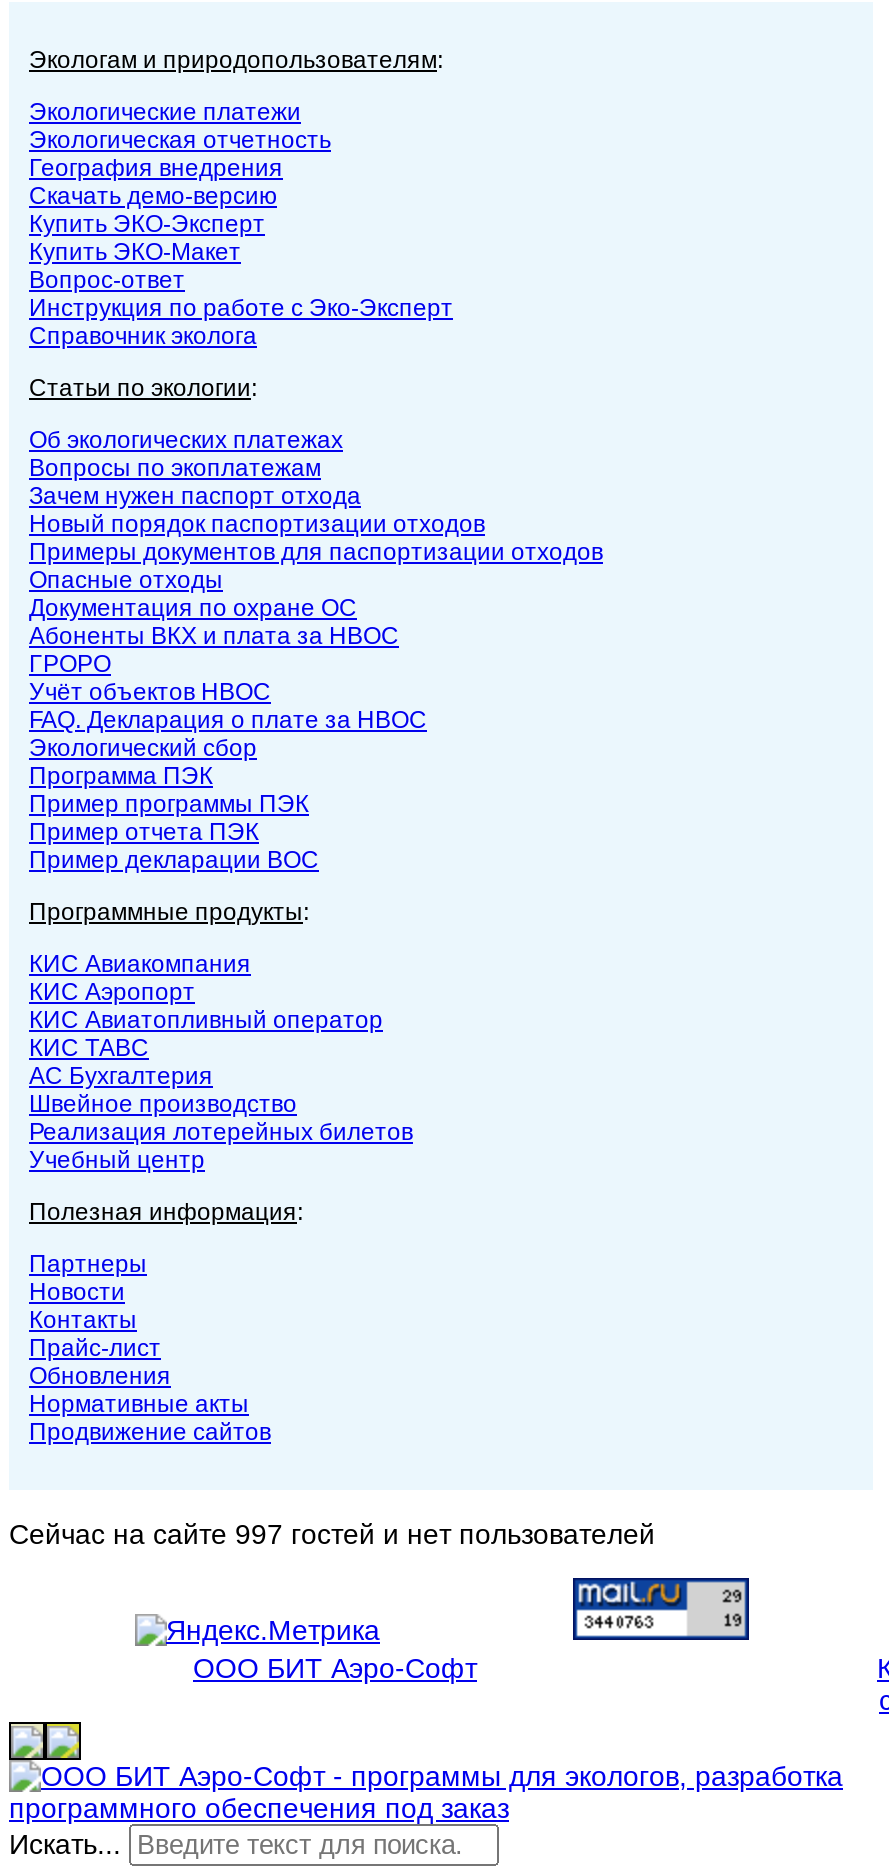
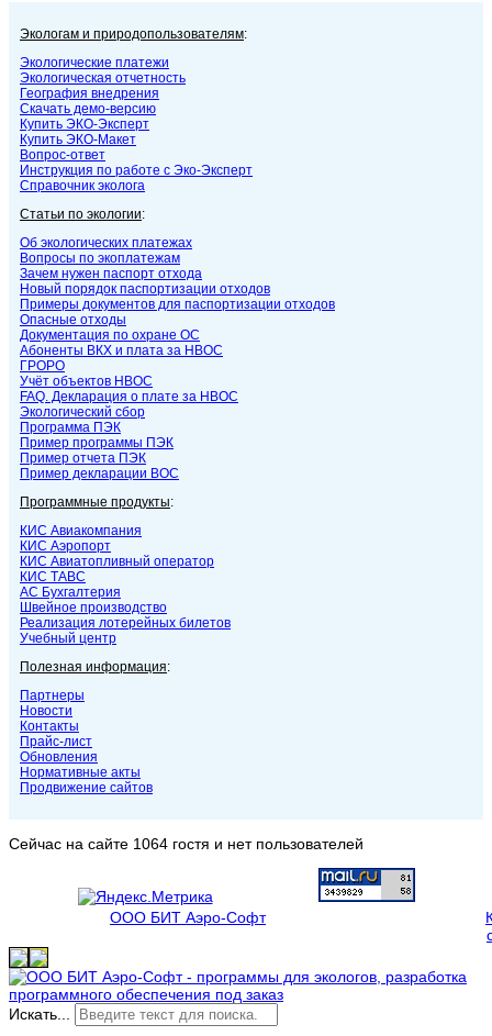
- Сейчас на сайте 997 гостей и нет пользователей
+ Сейчас на сайте 1064 гостя и нет пользователей
